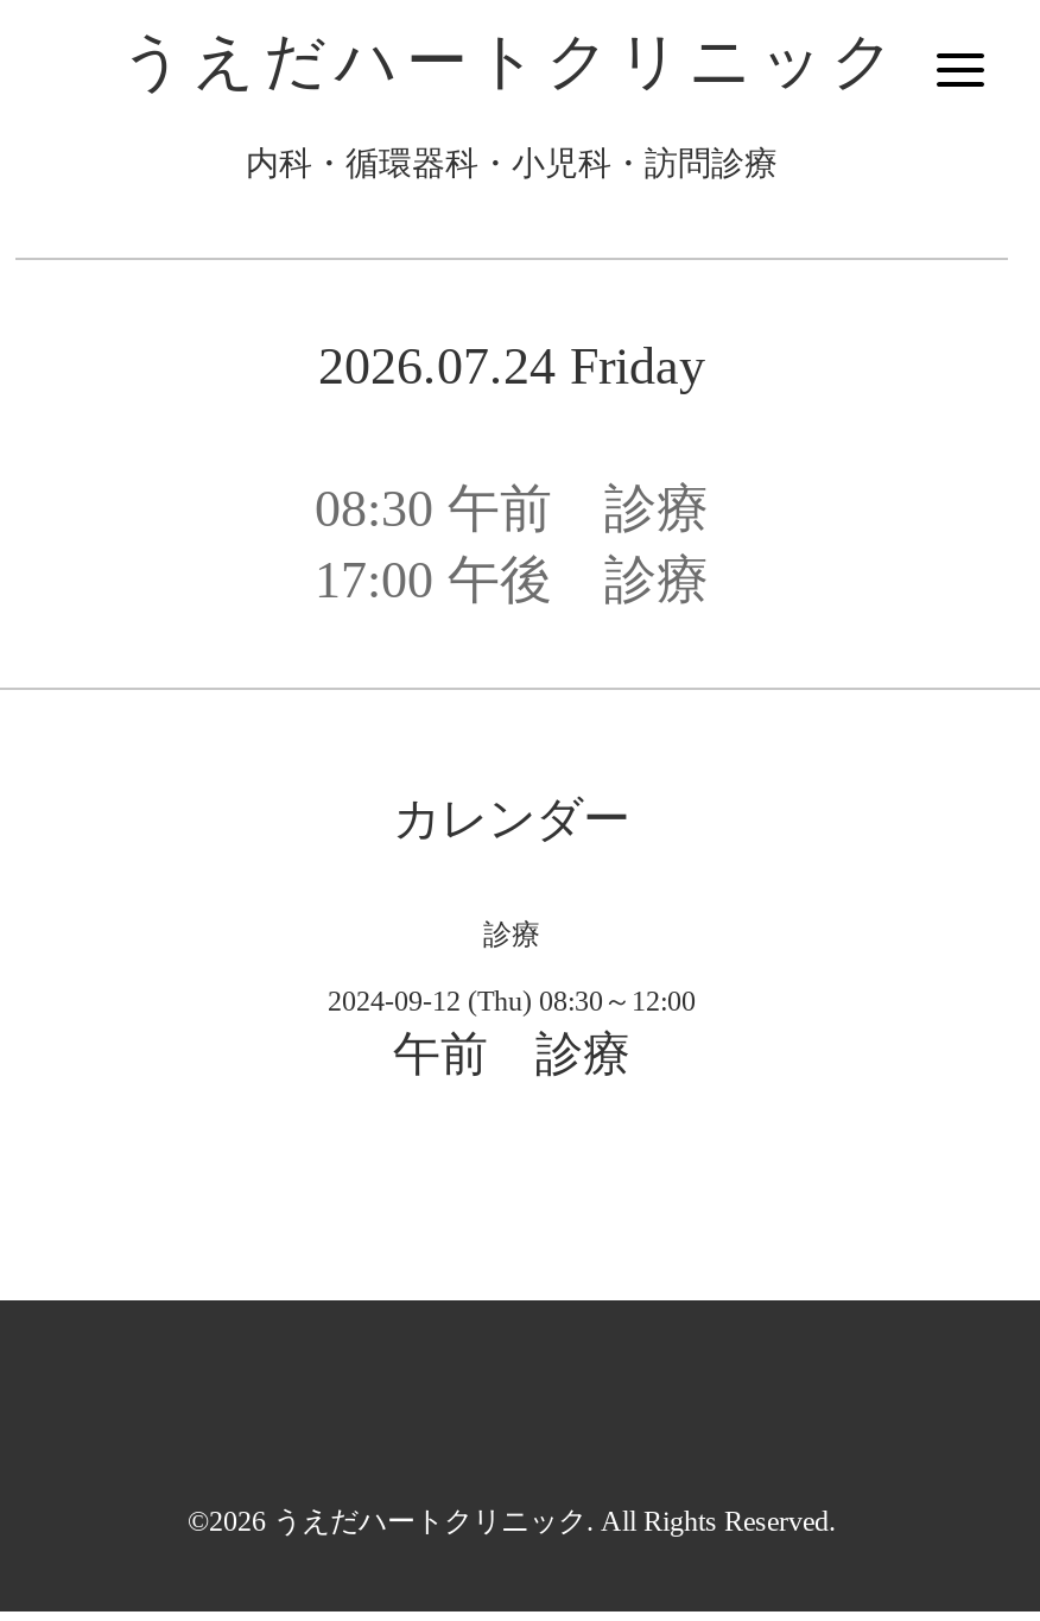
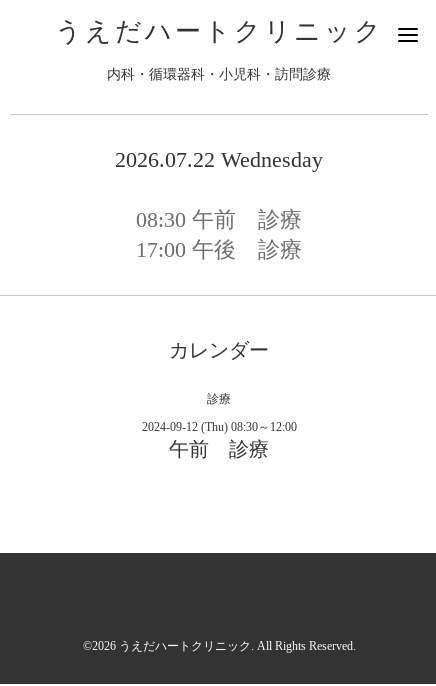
- 2026.07.24 Friday
+ 2026.07.22 Wednesday
